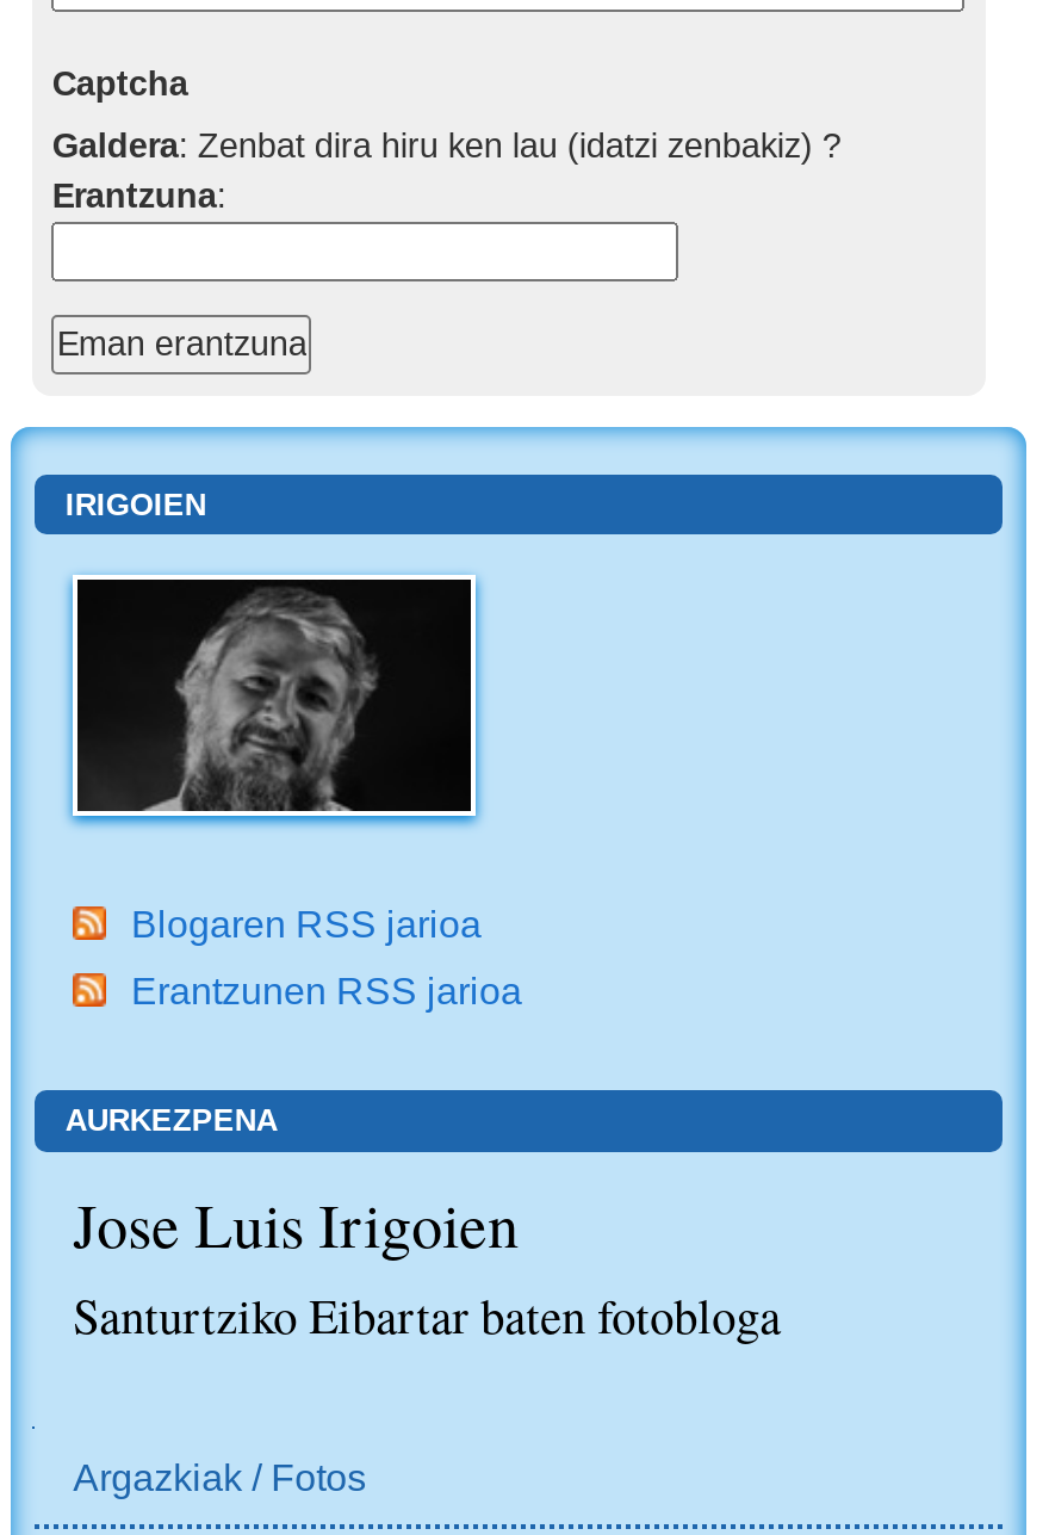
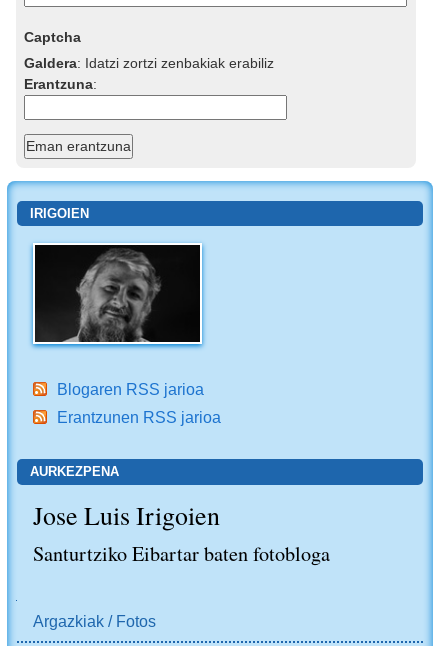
- Galdera: Zenbat dira hiru ken lau (idatzi zenbakiz) ?
+ Galdera: Idatzi zortzi zenbakiak erabiliz
